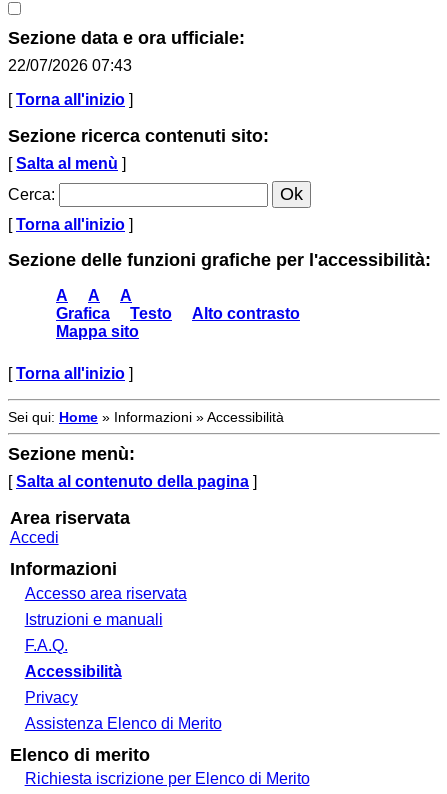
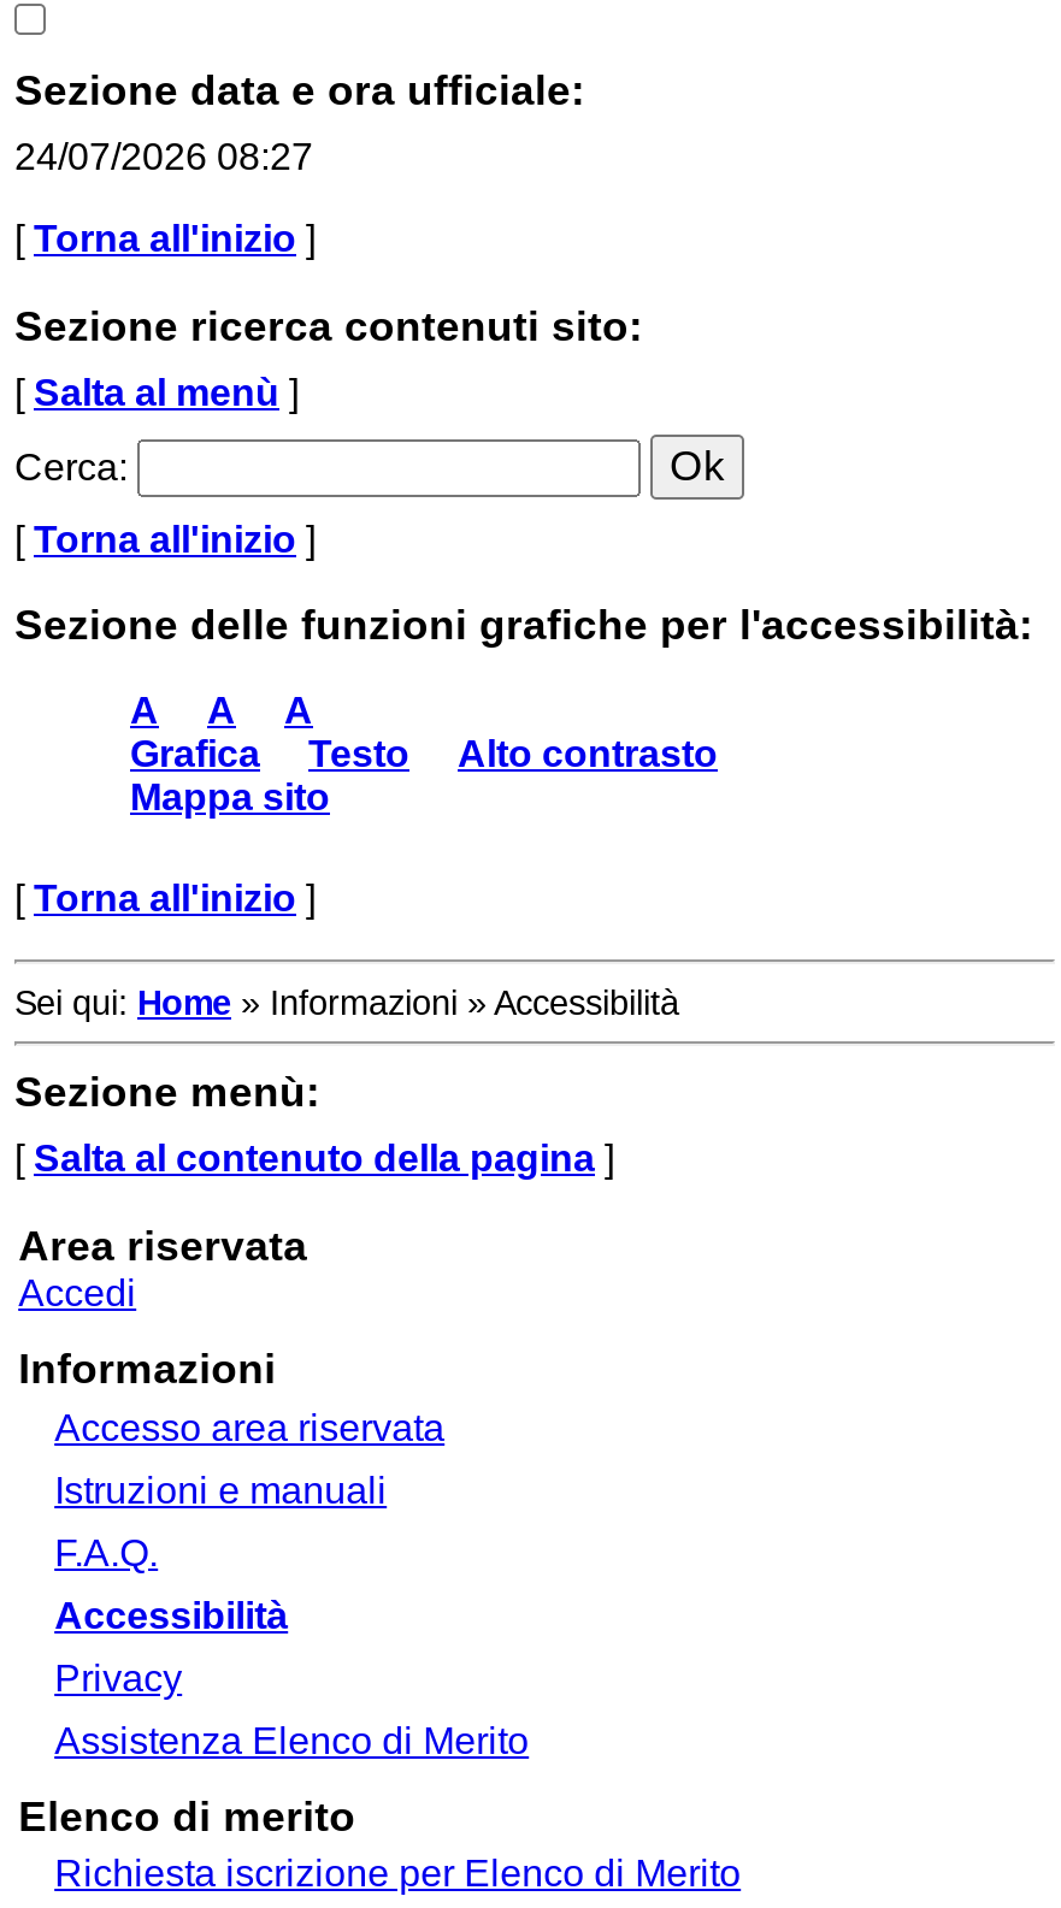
- 22/07/2026 07:43
+ 24/07/2026 08:27
